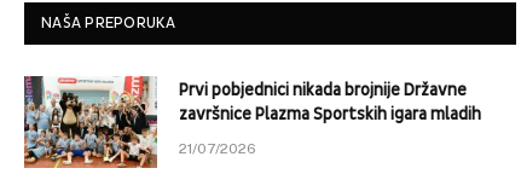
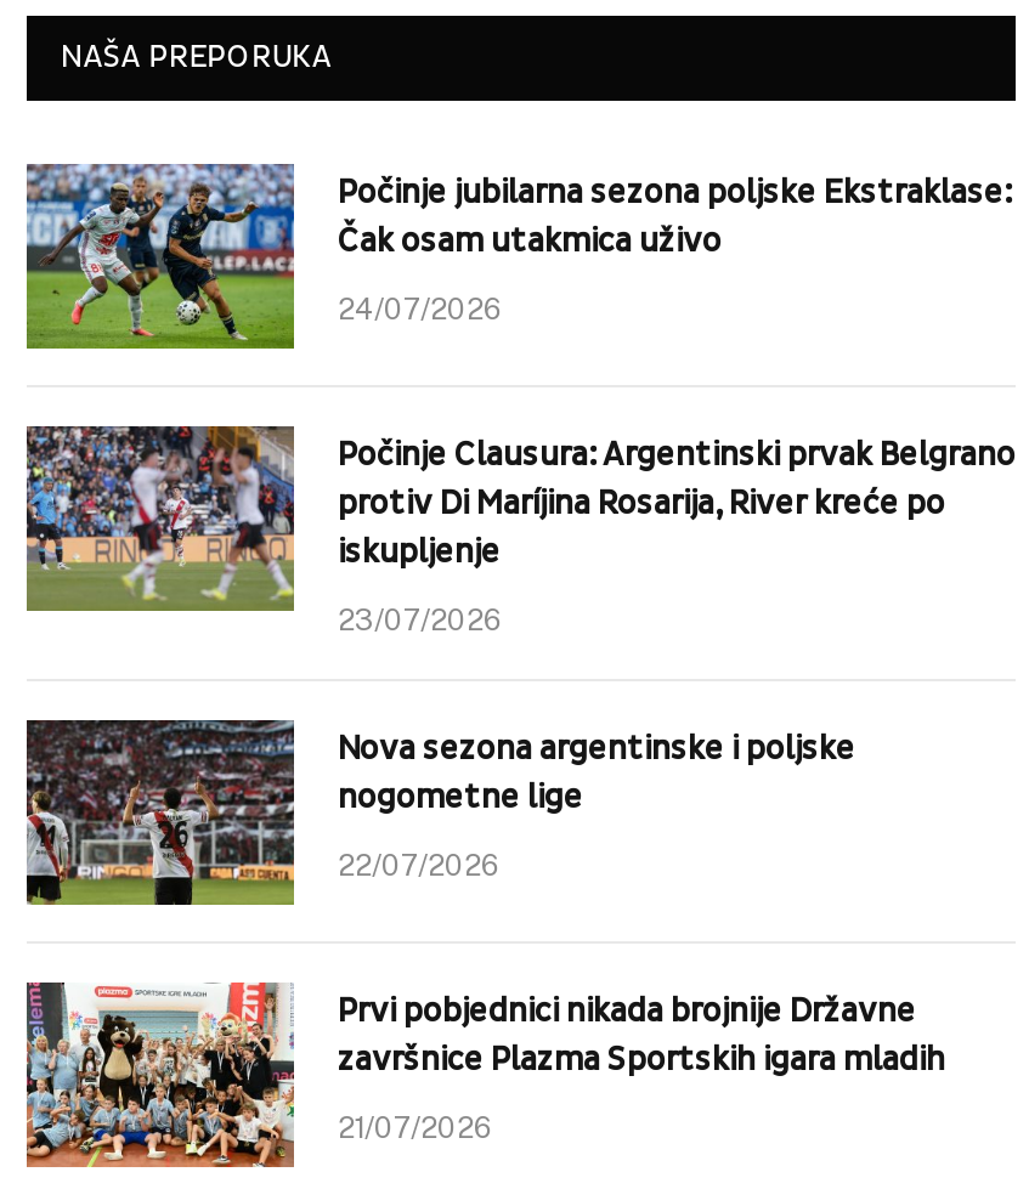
+ [image]
+ Počinje Clausura: Argentinski prvak Belgrano
+ protiv Di Maríjina Rosarija, River kreće po
+ iskupljenje
+ 23/07/2026
+ Nova sezona argentinske i poljske
+ nogometne lige
+ 22/07/2026

+ [image]

+ [image]
+ Počinje jubilarna sezona poljske Ekstraklase:
+ Čak osam utakmica uživo
+ 24/07/2026
